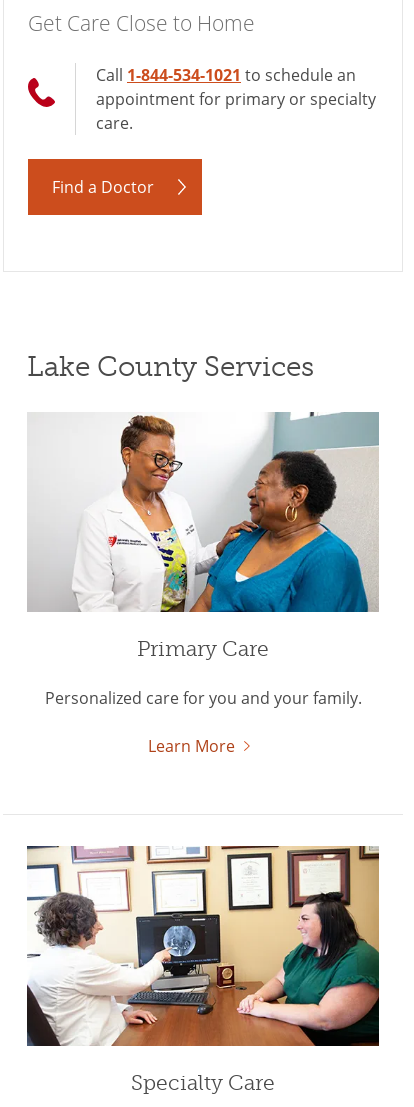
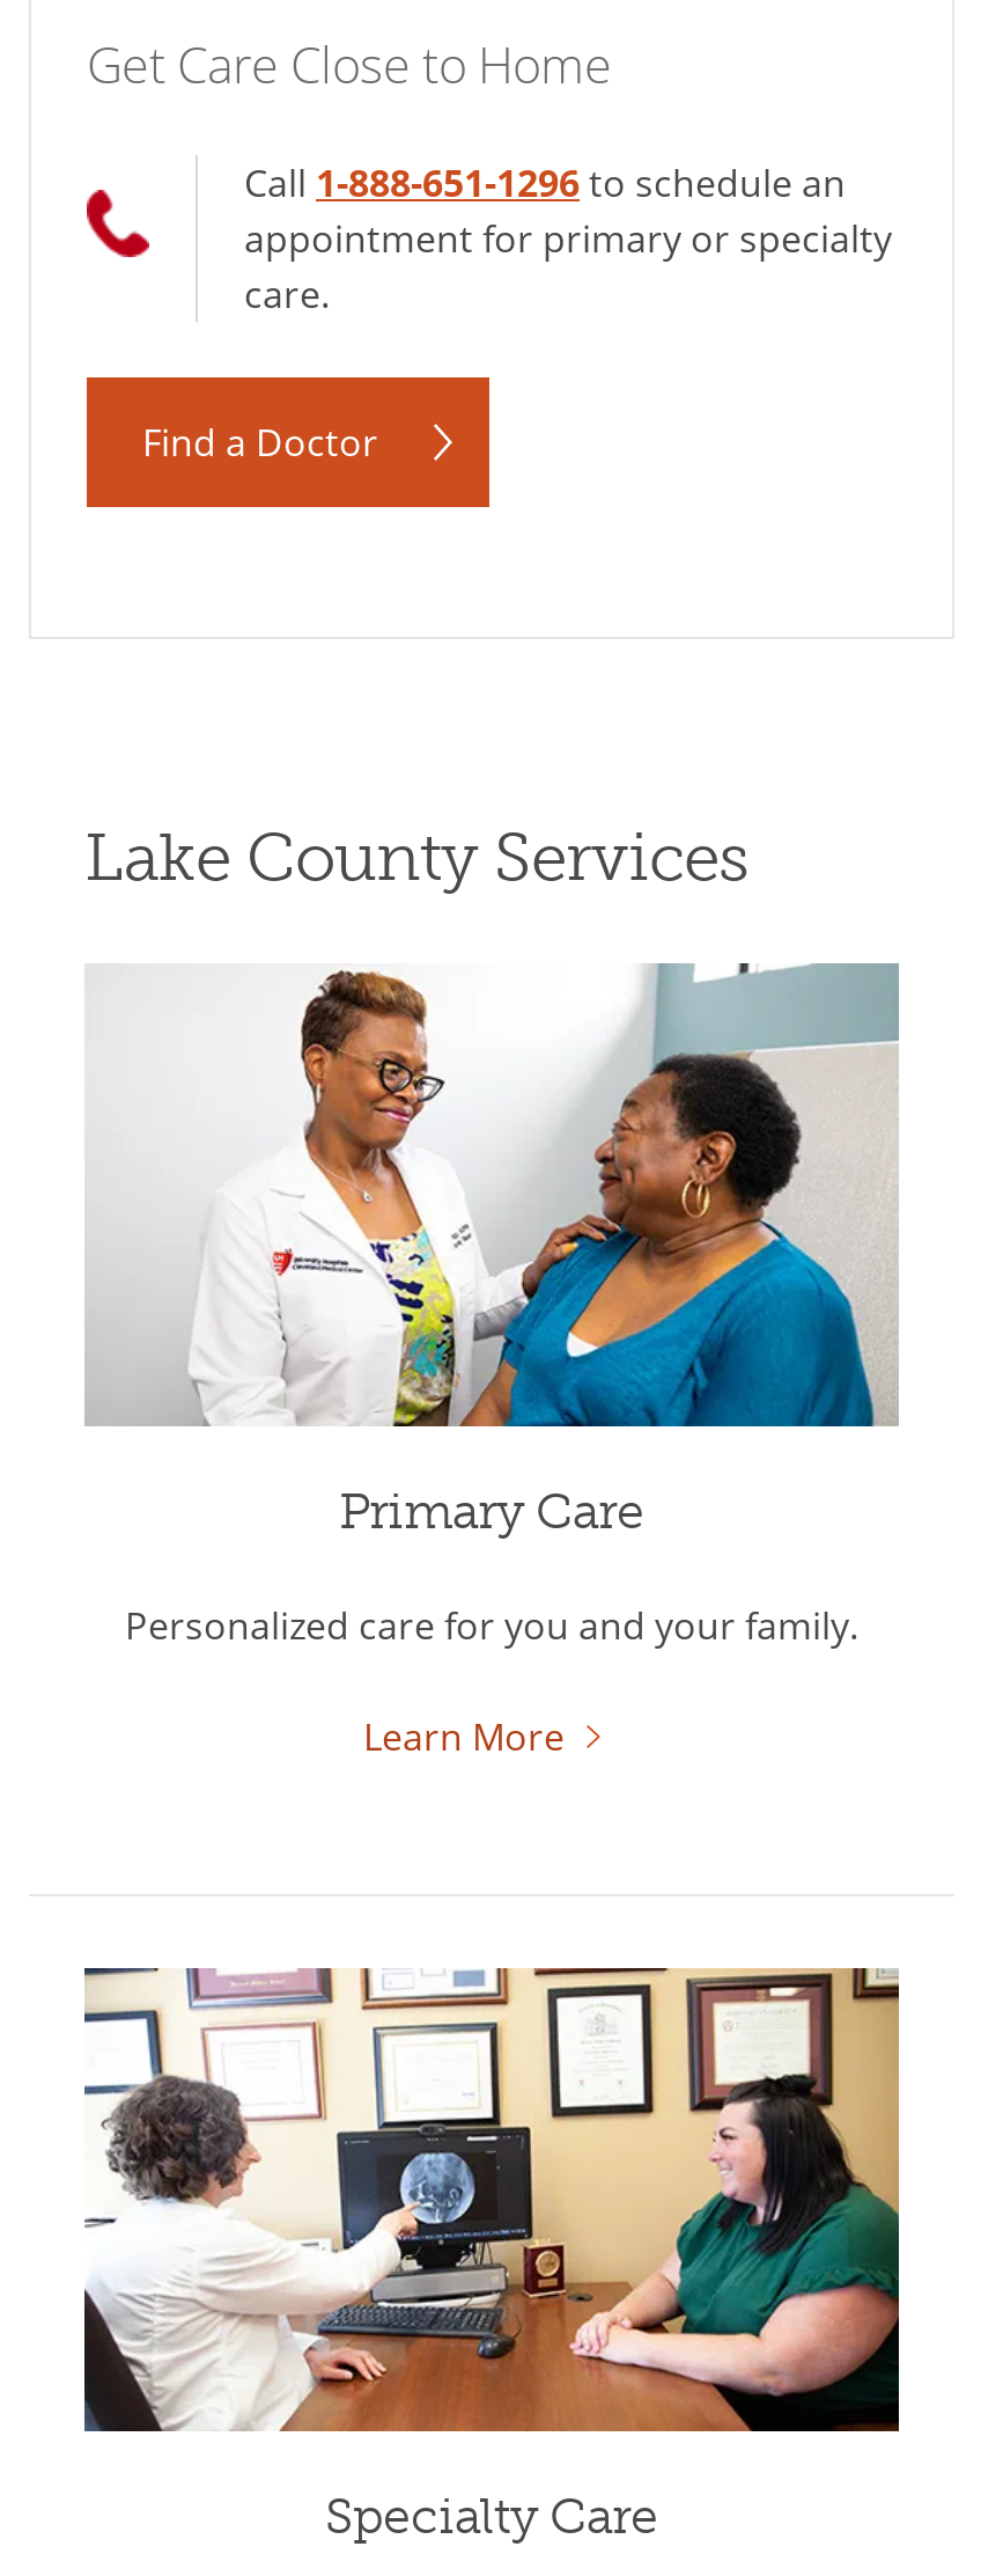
- Call 1-844-534-1021 to schedule an
+ Call 1-888-651-1296 to schedule an
